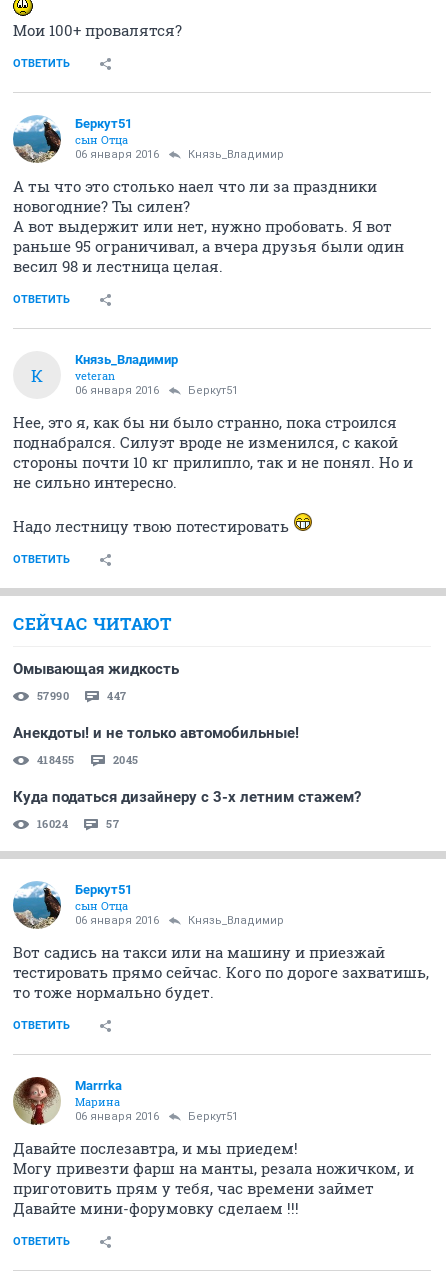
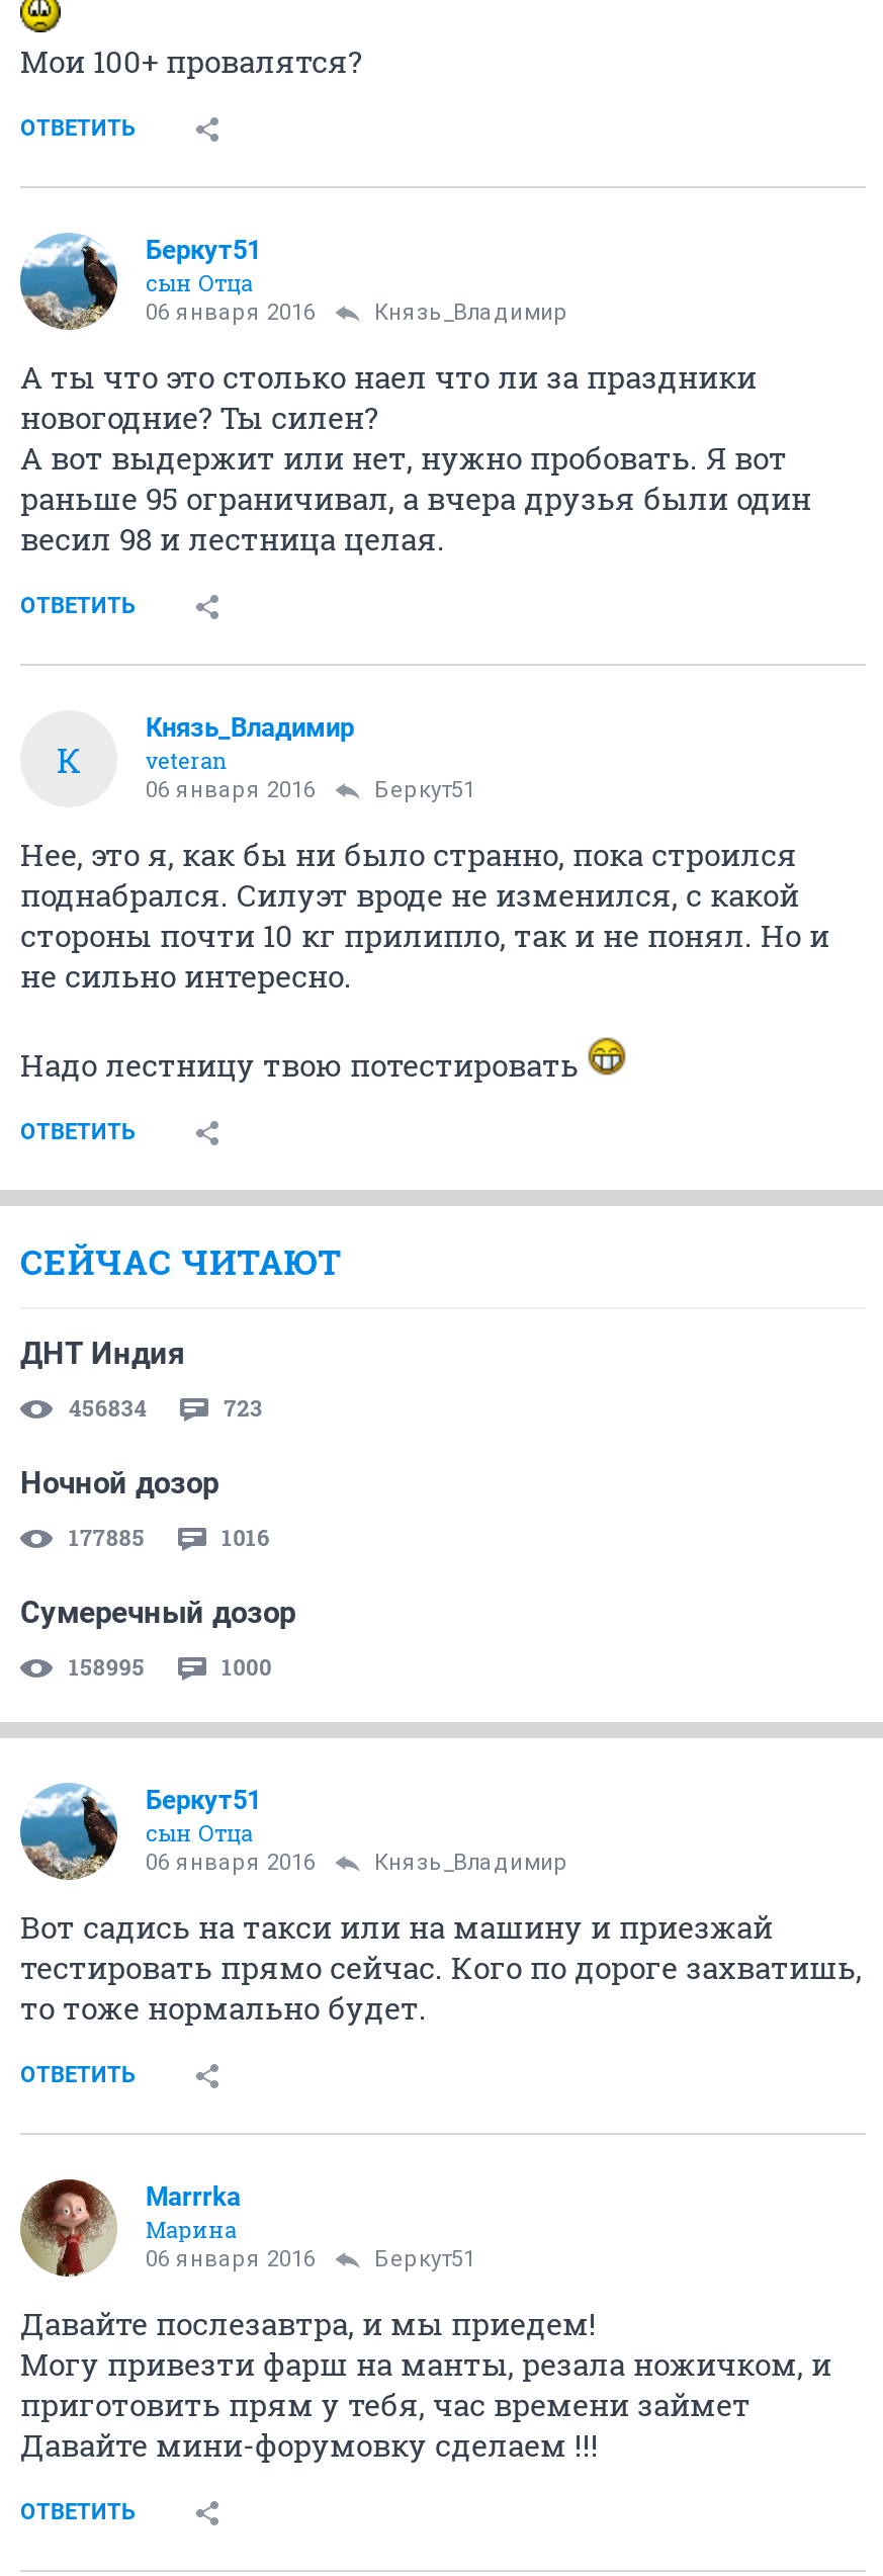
- Омывающая жидкость
+ ДНТ Индия

- 57990
- 447
+ 456834
+ 723

- Анекдоты! и не только автомобильные!
+ Ночной дозор

- 418455
- 2045
+ 177885
+ 1016

- Куда податься дизайнеру с 3-х летним стажем?
+ Сумеречный дозор

- 16024
- 57
+ 158995
+ 1000
